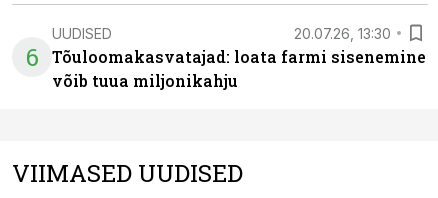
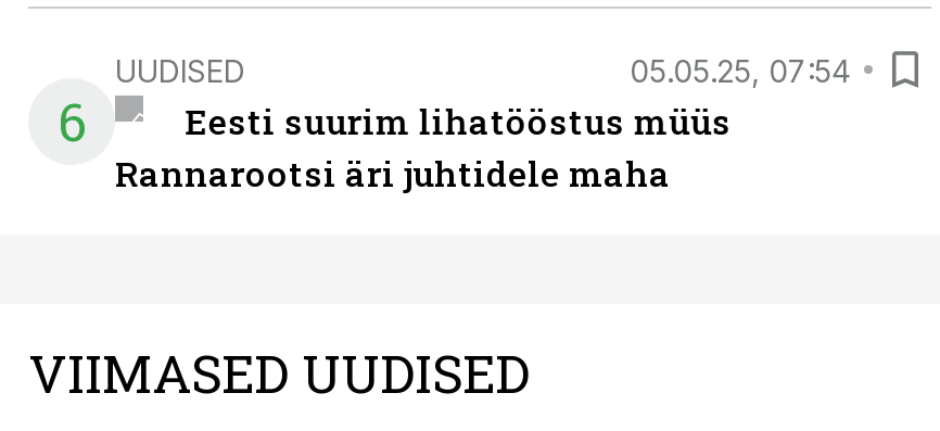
- 20.07.26, 13:30
- Tõuloomakasvatajad: loata farmi sisenemine
- võib tuua miljonikahju
+ 05.05.25, 07:54
+ Eesti suurim lihatööstus müüs
+ Rannarootsi äri juhtidele maha
